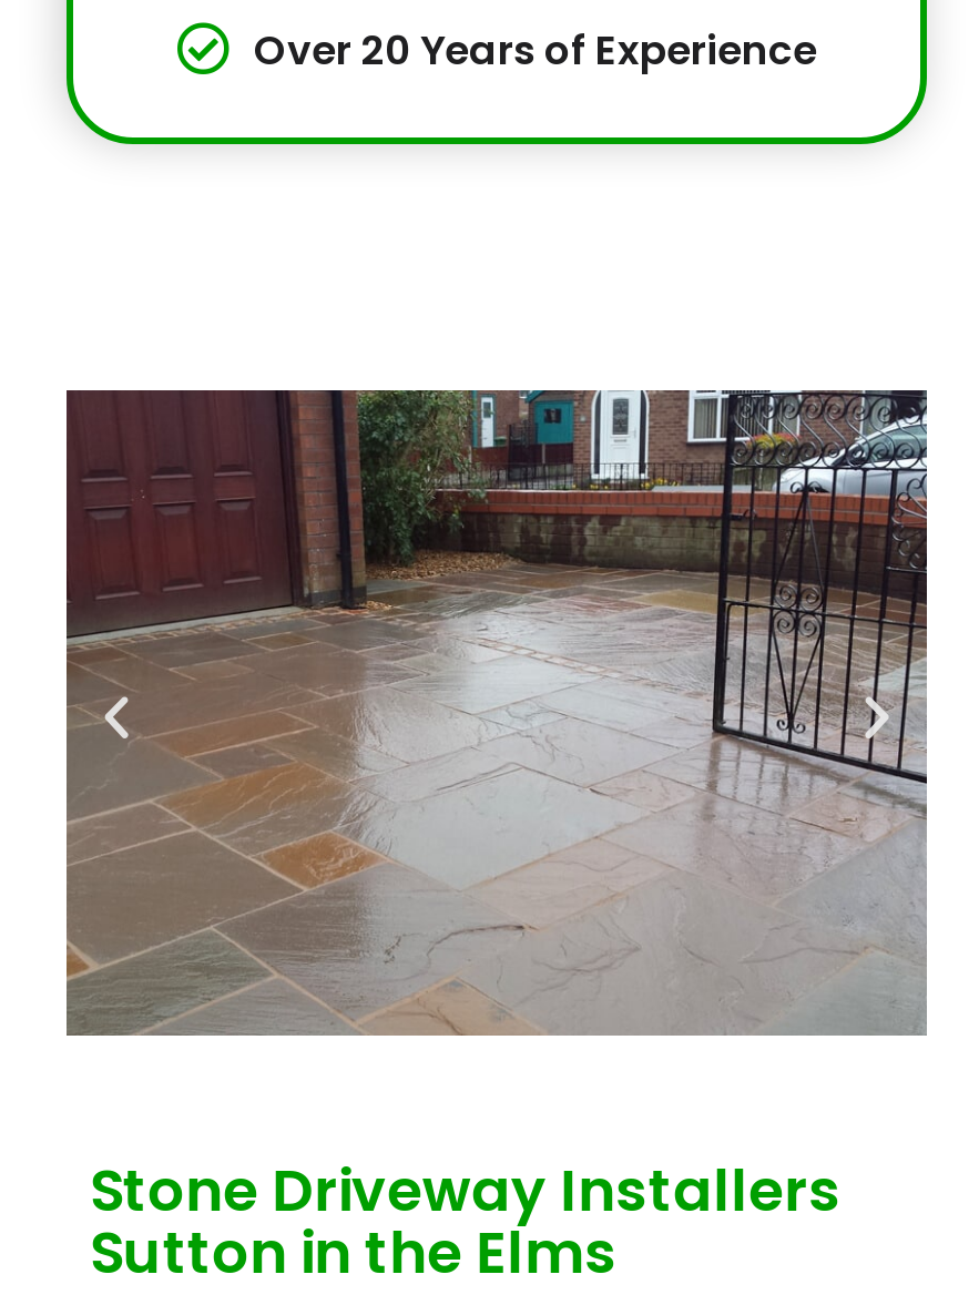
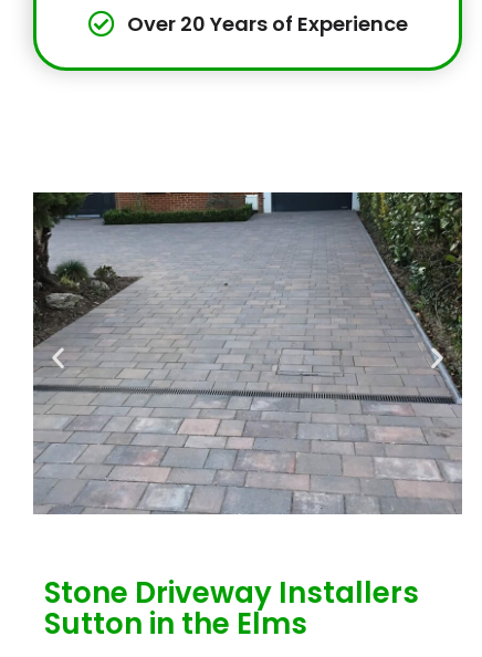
- [image]
+ [image]
